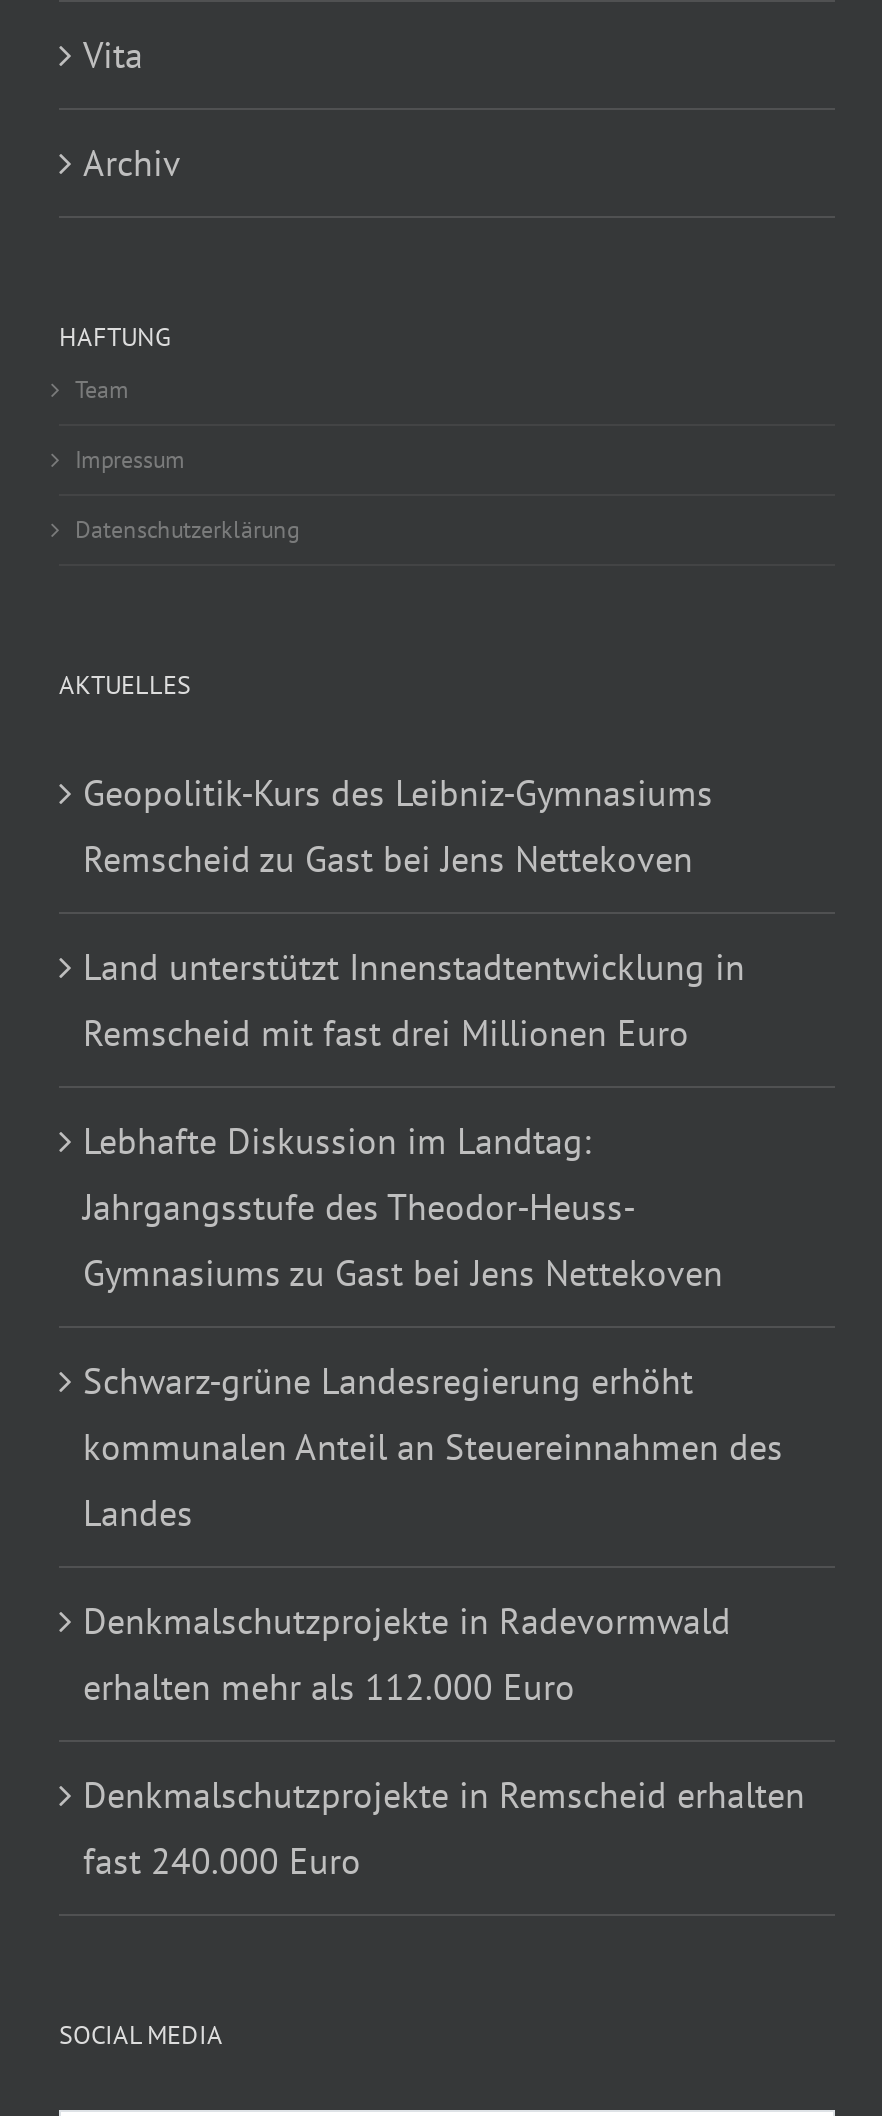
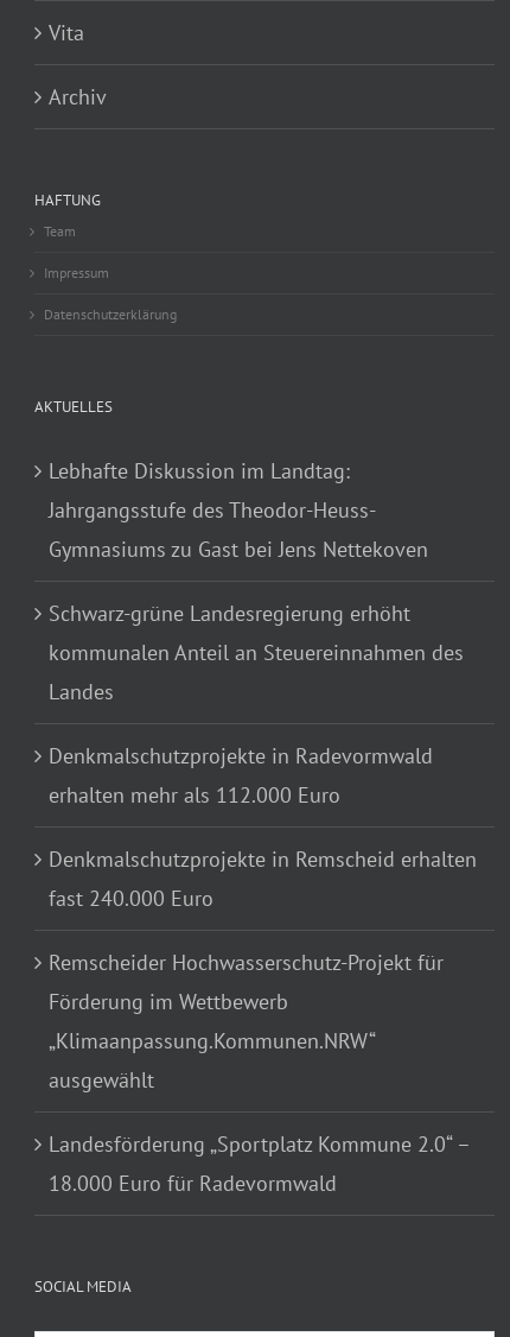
- Geopolitik-Kurs des Leibniz-Gymnasiums
- Remscheid zu Gast bei Jens Nettekoven
- Land unterstützt Innenstadtentwicklung in
- Remscheid mit fast drei Millionen Euro

moved up: Lebhafte Diskussion im Landtag: | Jahrgangsstufe des Theodor-Heuss- | Gymnasiums zu Gast bei Jens Nettekoven | ... | Denkmalschutzprojekte in Remscheid erhalten | fast 240.000 Euro

+ Remscheider Hochwasserschutz-Projekt für
+ Förderung im Wettbewerb
+ „Klimaanpassung.Kommunen.NRW“
+ ausgewählt
+ Landesförderung „Sportplatz Kommune 2.0“ –
+ 18.000 Euro für Radevormwald
